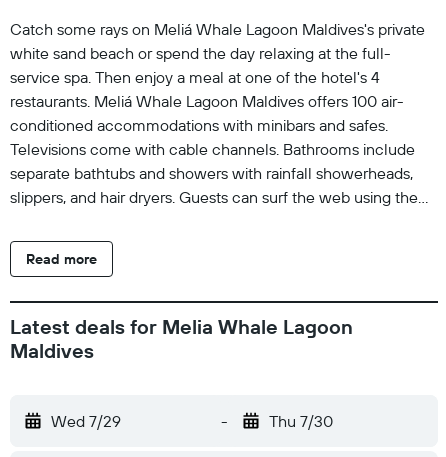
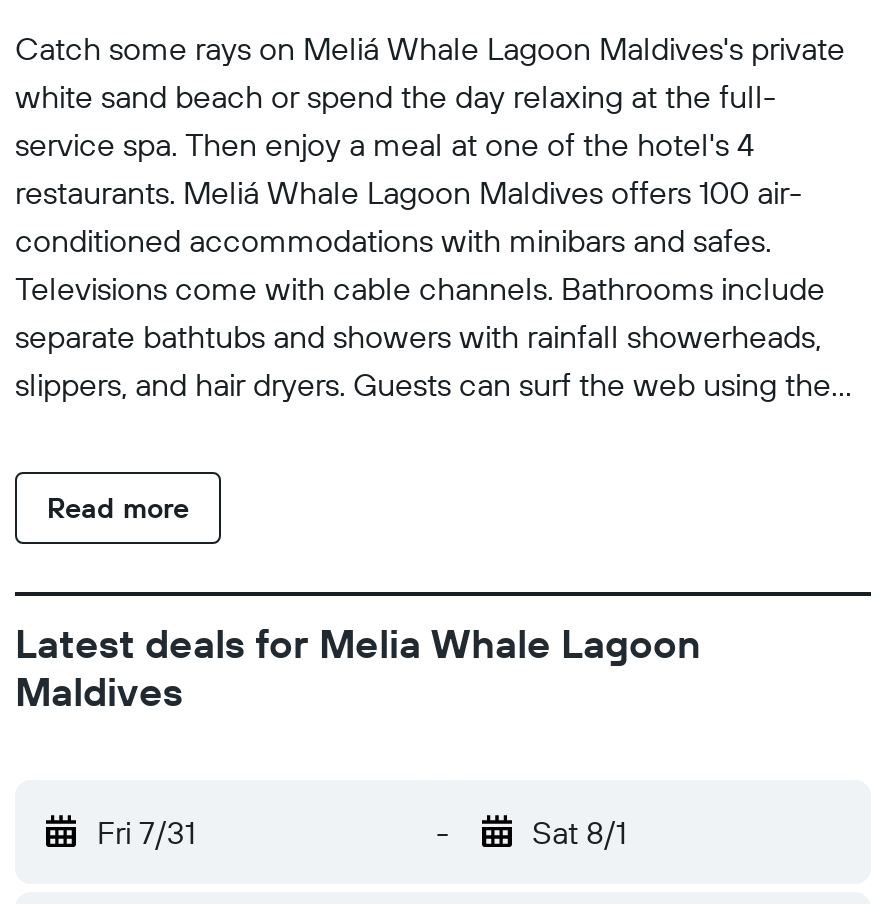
- Wed 7/29
+ Fri 7/31

- Thu 7/30
+ Sat 8/1
